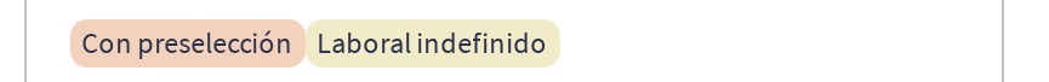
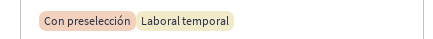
- Laboral indefinido
+ Laboral temporal
